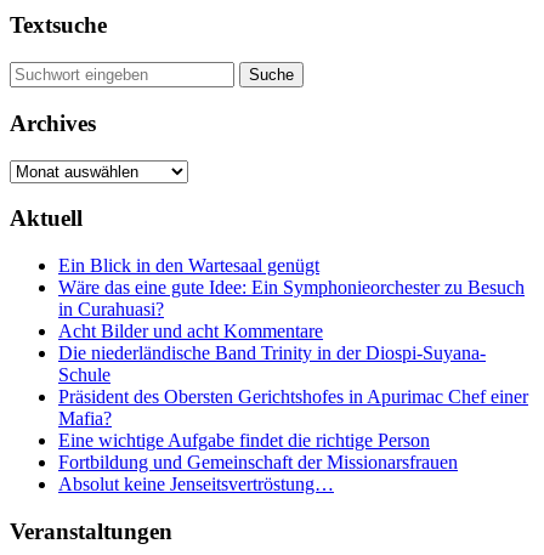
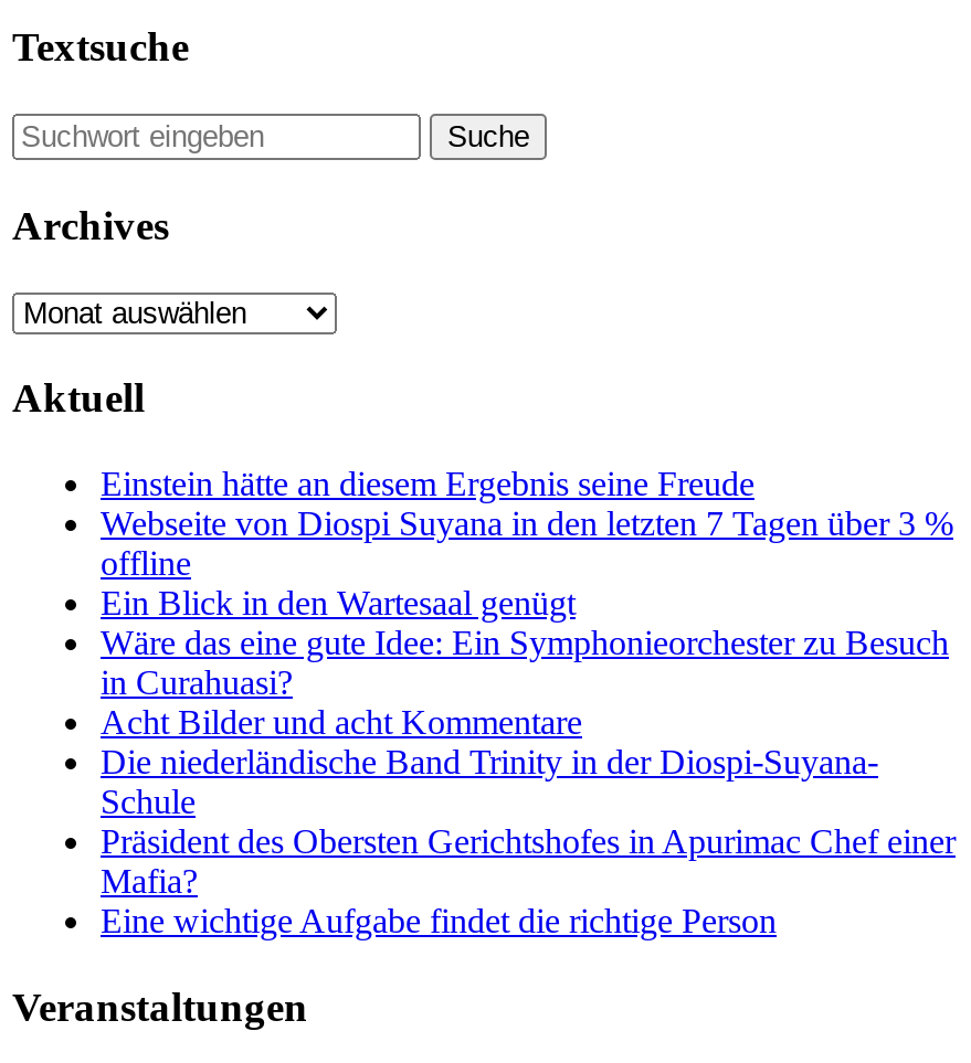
+ Einstein hätte an diesem Ergebnis seine Freude
+ Webseite von Diospi Suyana in den letzten 7 Tagen über 3 %
+ offline

moved down: Ein Blick in den Wartesaal genügt | Wäre das eine gute Idee: Ein Symphonieorchester zu Besuch | in Curahuasi? | ... | Mafia? | Eine wichtige Aufgabe findet die richtige Person

- Fortbildung und Gemeinschaft der Missionarsfrauen
- Absolut keine Jenseitsvertröstung…
